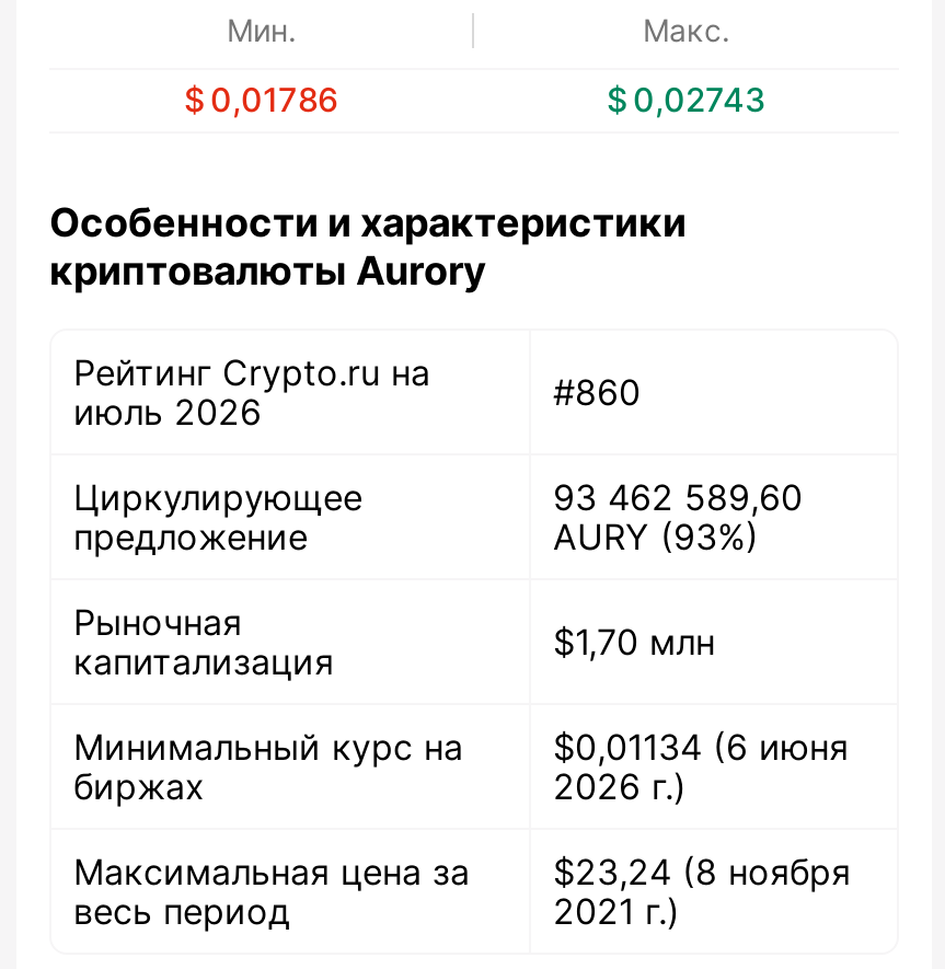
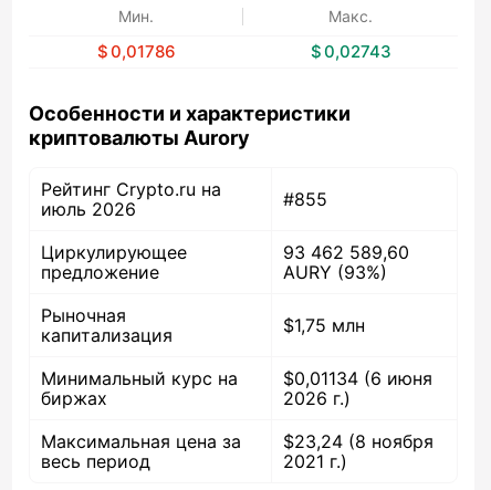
- #860
+ #855

- $1,70 млн
+ $1,75 млн
